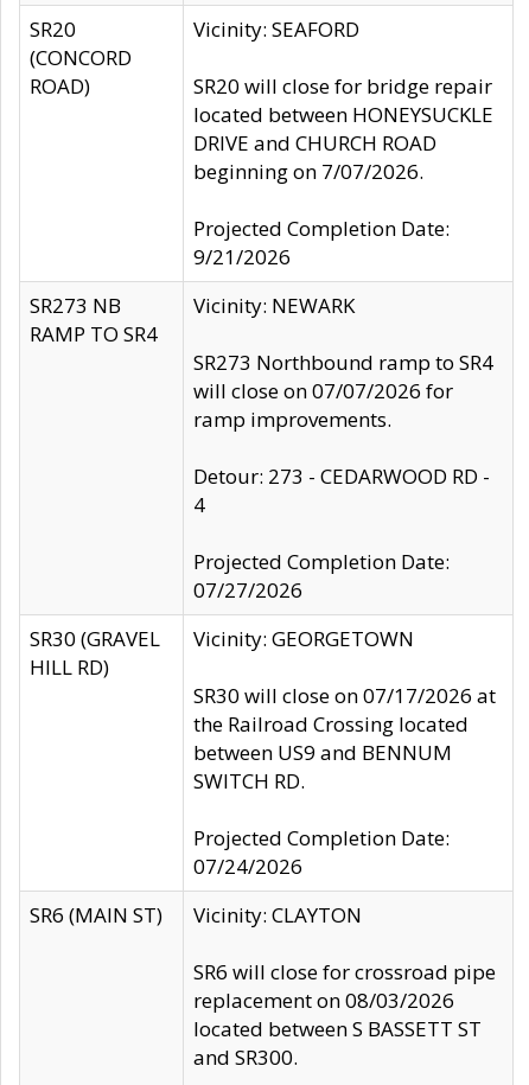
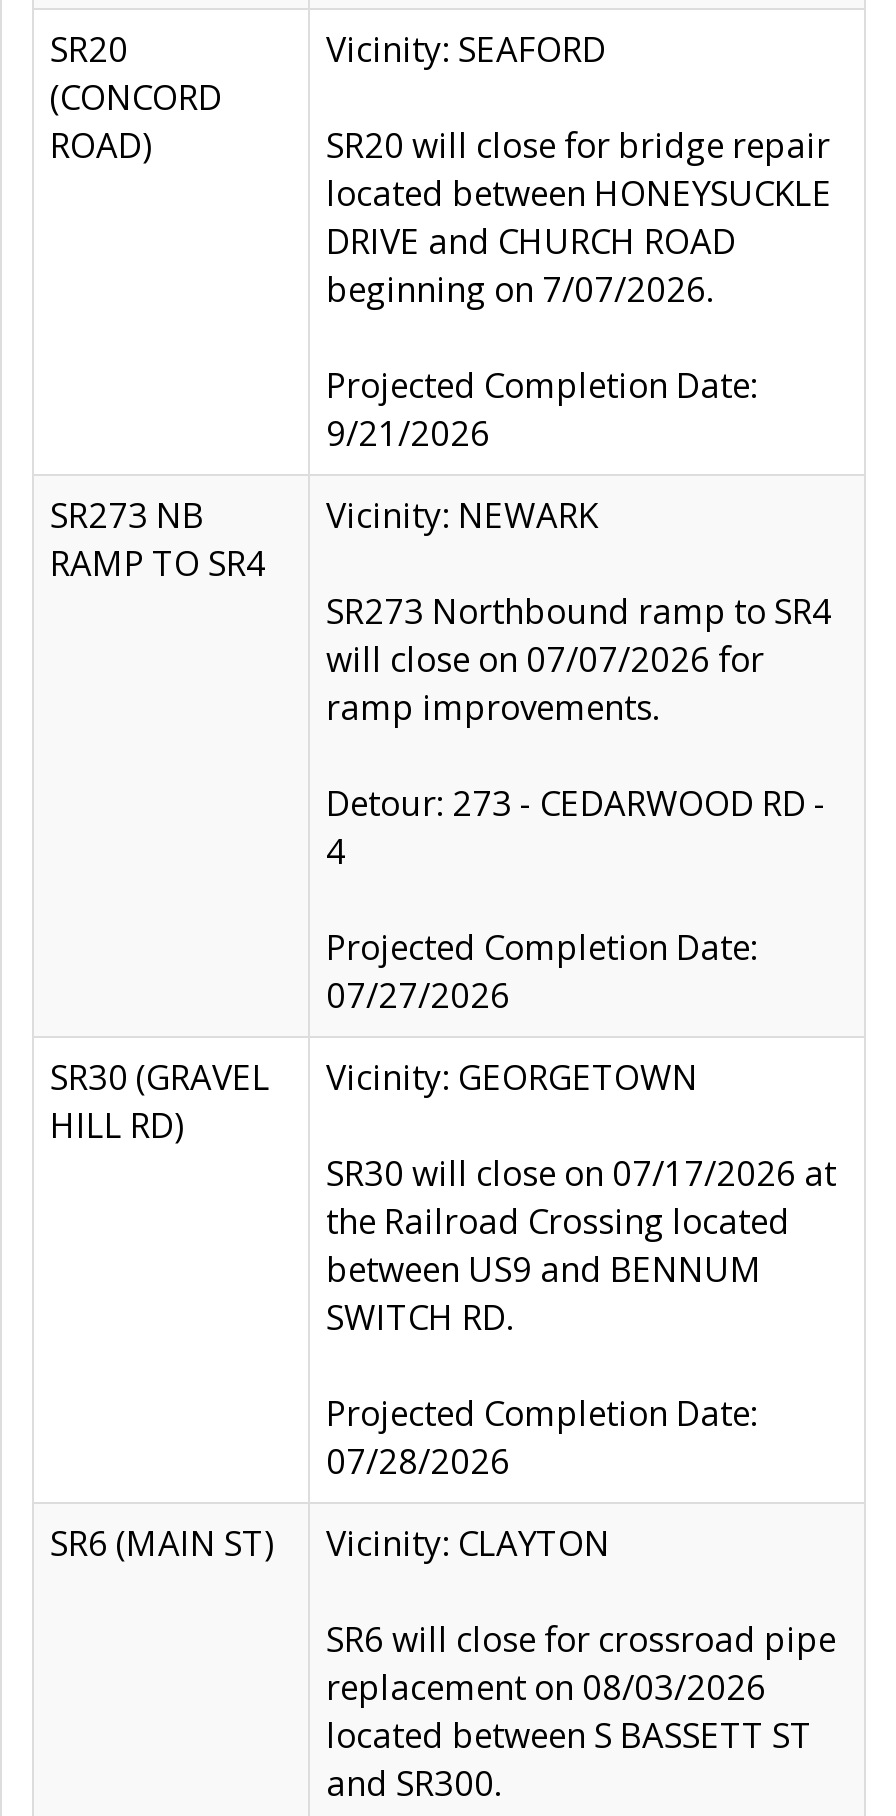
- 07/24/2026
+ 07/28/2026
